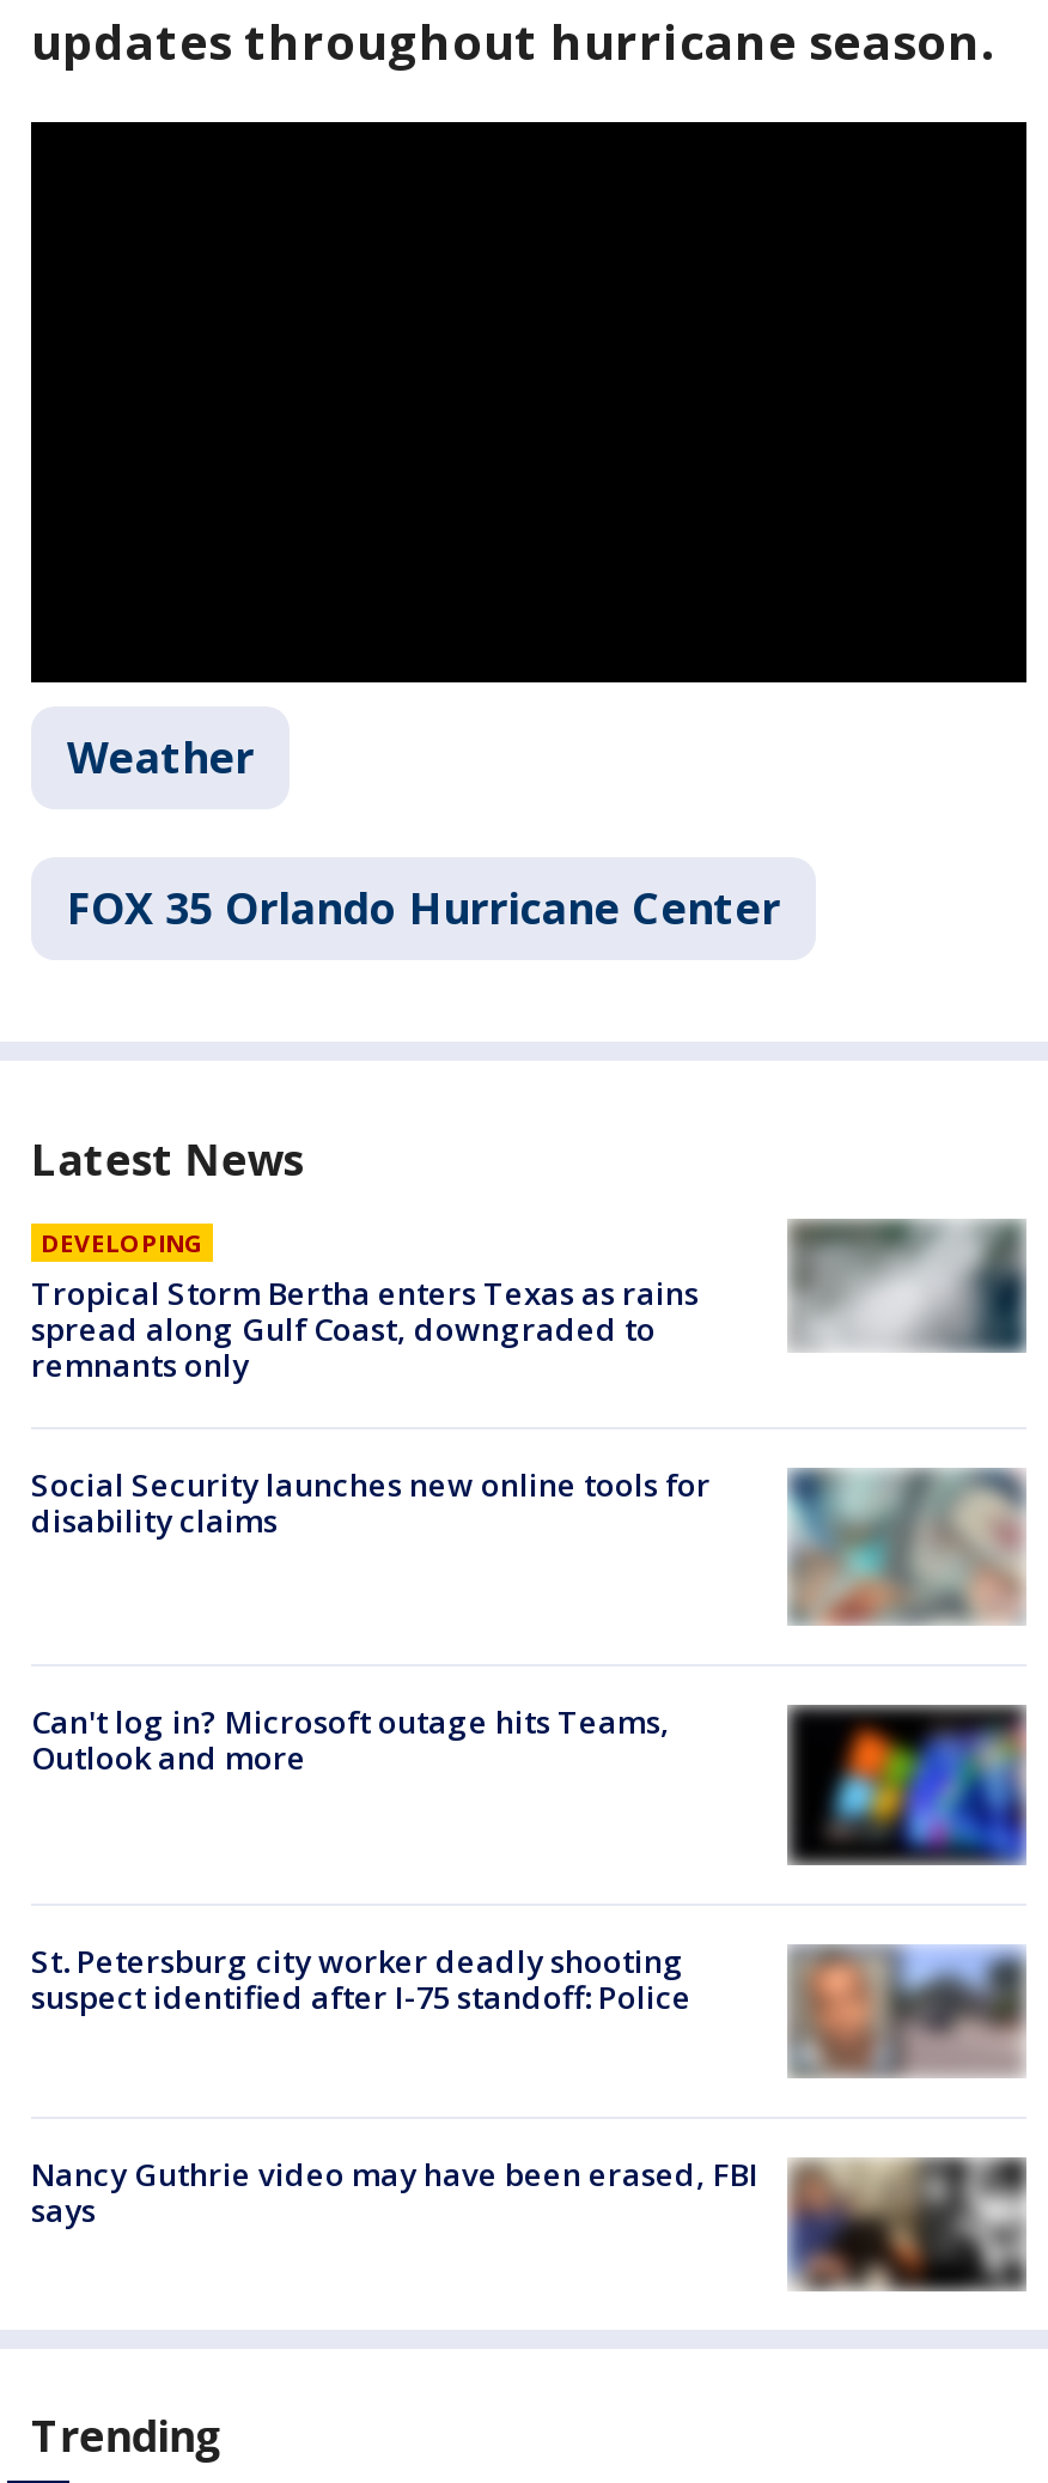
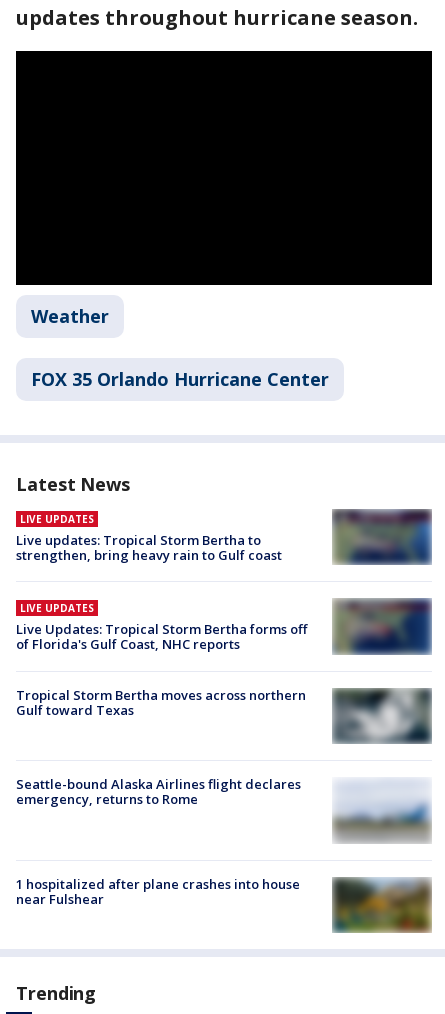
- DEVELOPING
- Tropical Storm Bertha enters Texas as rains
- spread along Gulf Coast, downgraded to
- remnants only
+ LIVE UPDATES
+ Live updates: Tropical Storm Bertha to
+ strengthen, bring heavy rain to Gulf coast

- [image]
+ [image]

- [image]
- Social Security launches new online tools for
- disability claims
+ [image]
+ LIVE UPDATES
+ Live Updates: Tropical Storm Bertha forms off
+ of Florida's Gulf Coast, NHC reports

- Can't log in? Microsoft outage hits Teams,
- Outlook and more
+ Tropical Storm Bertha moves across northern
+ Gulf toward Texas

- [image]
+ [image]

- St. Petersburg city worker deadly shooting
- suspect identified after I-75 standoff: Police
+ Seattle-bound Alaska Airlines flight declares
+ emergency, returns to Rome

- [image]
+ [image]

- [image]
- Nancy Guthrie video may have been erased, FBI
- says
+ [image]
+ 1 hospitalized after plane crashes into house
+ near Fulshear
